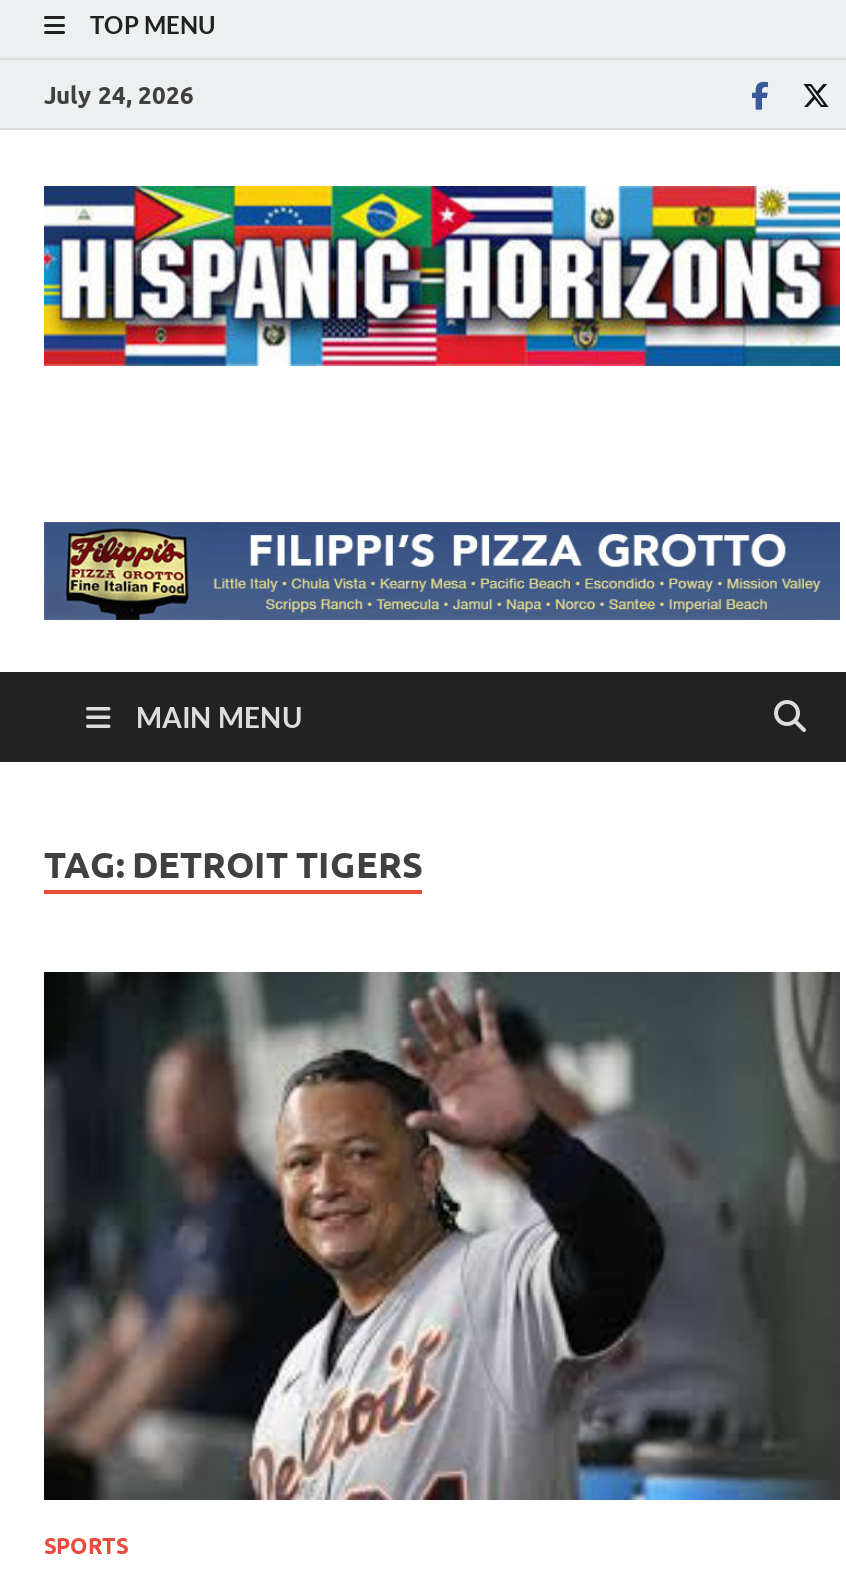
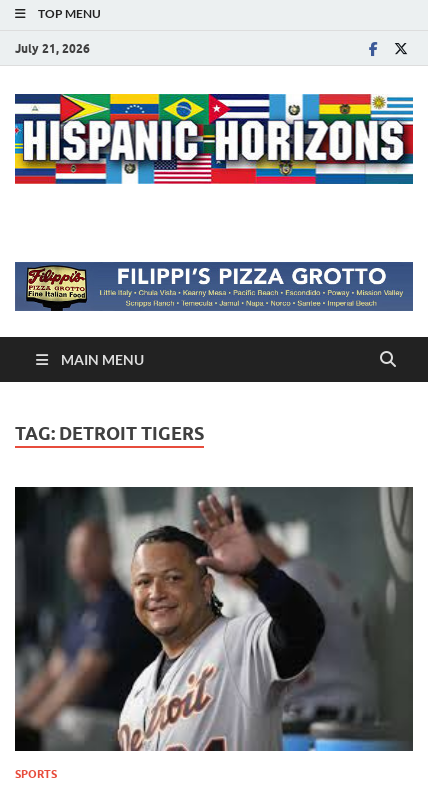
- July 24, 2026
+ July 21, 2026
